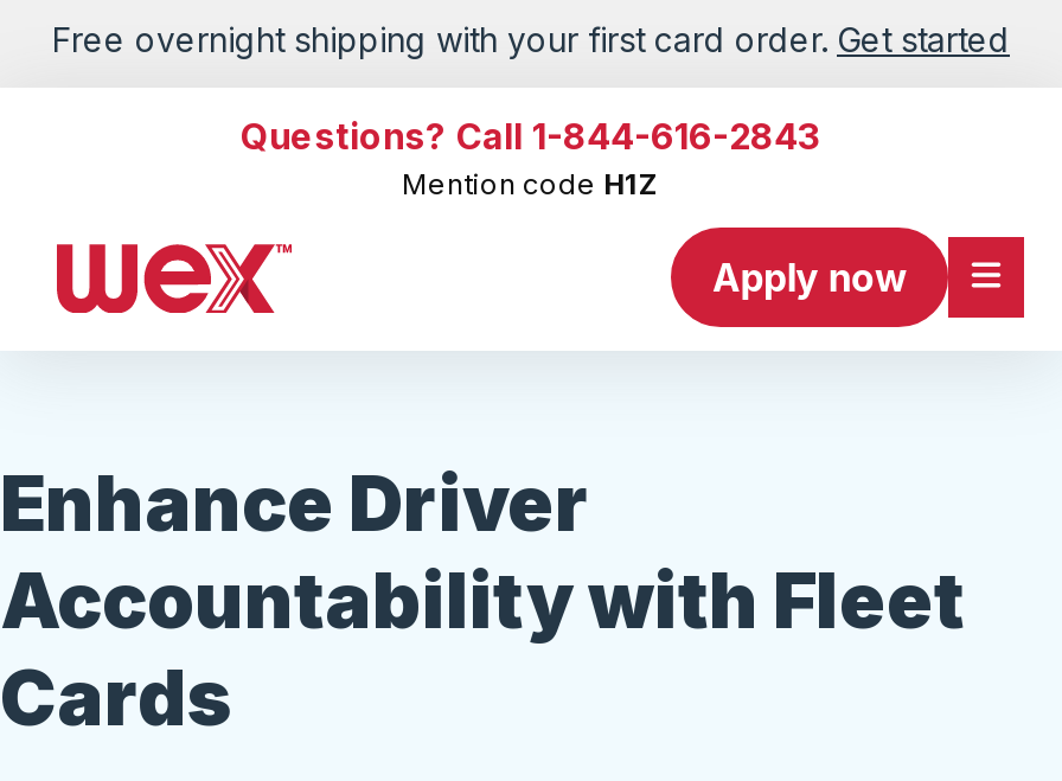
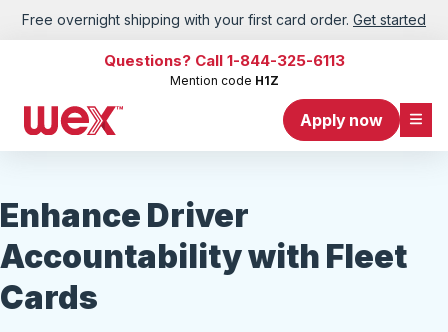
- Questions? Call 1-844-616-2843
+ Questions? Call 1-844-325-6113
